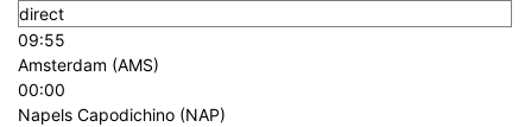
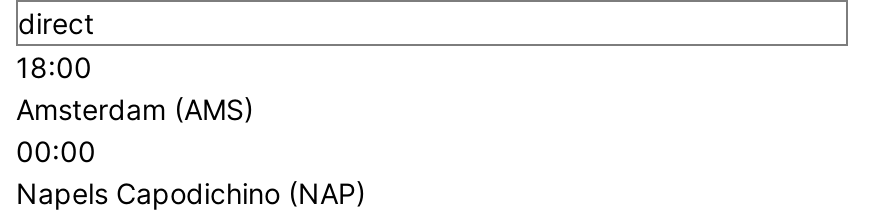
- 09:55
+ 18:00
